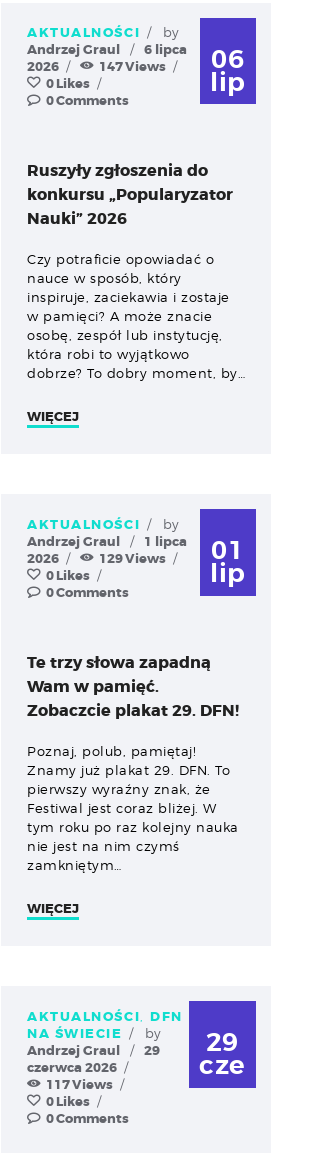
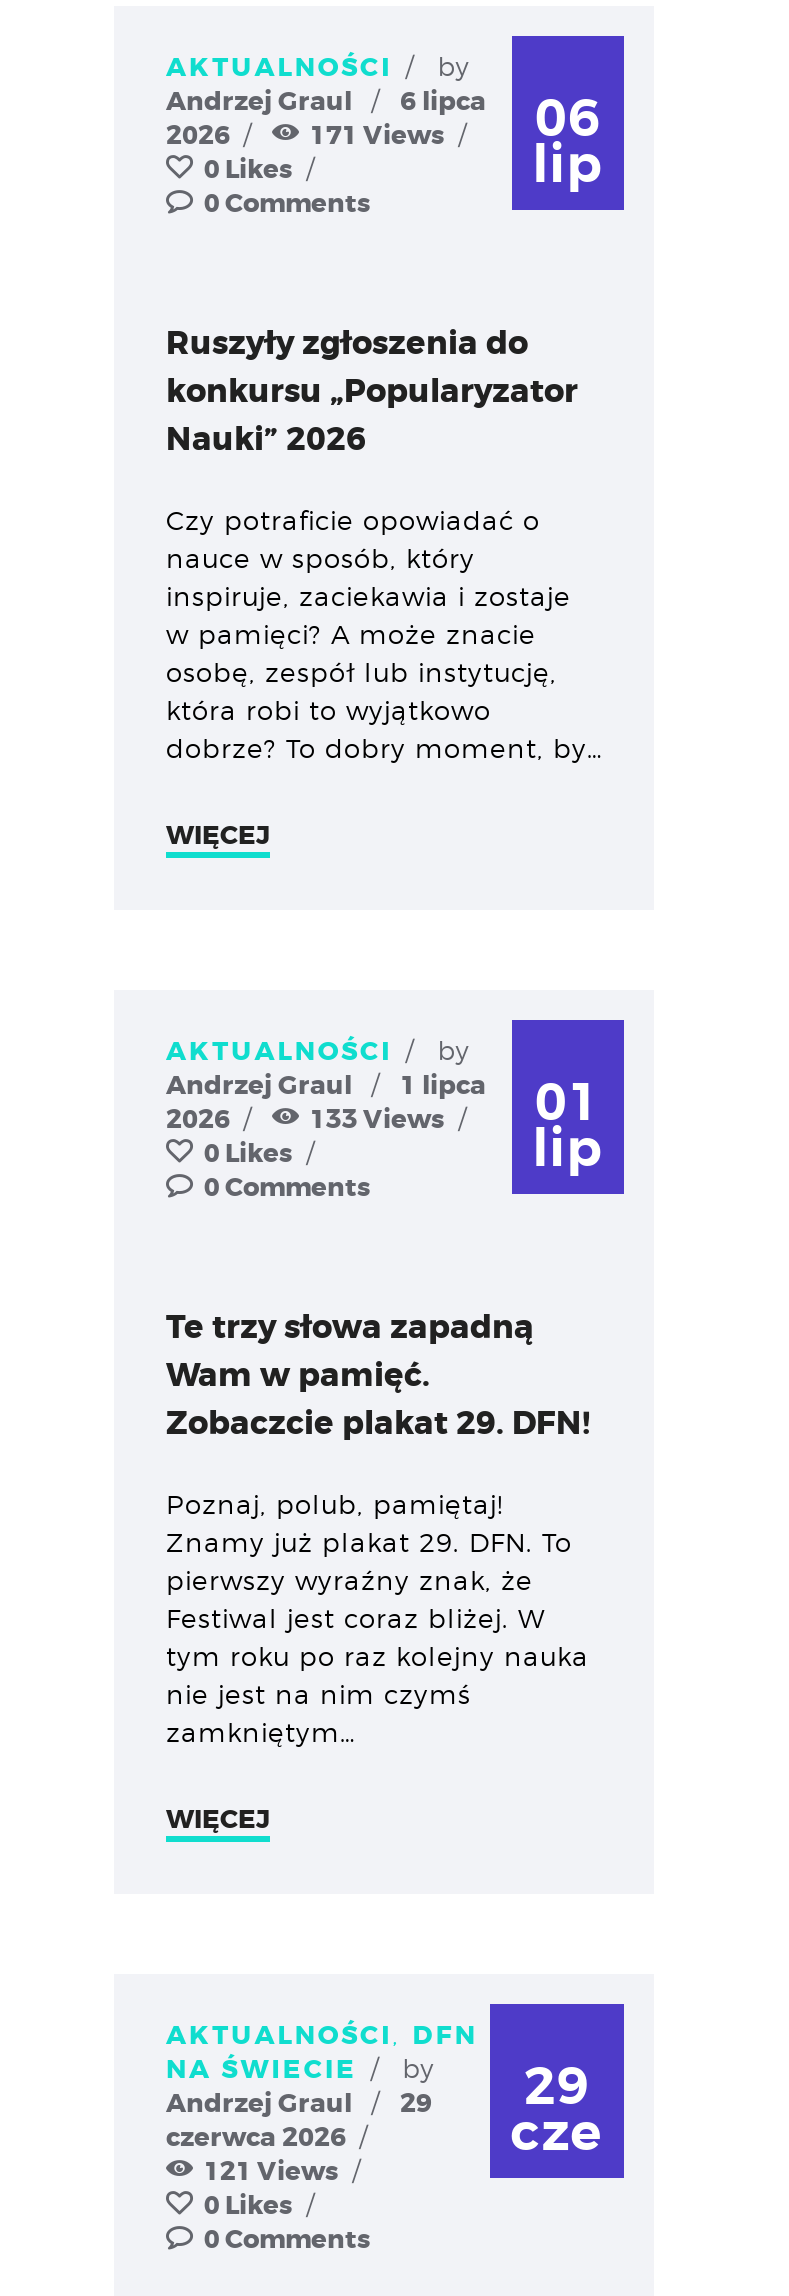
- 147 Views
+ 171 Views

- 129 Views
+ 133 Views

- 117 Views
+ 121 Views
